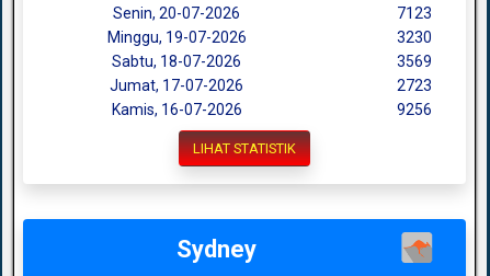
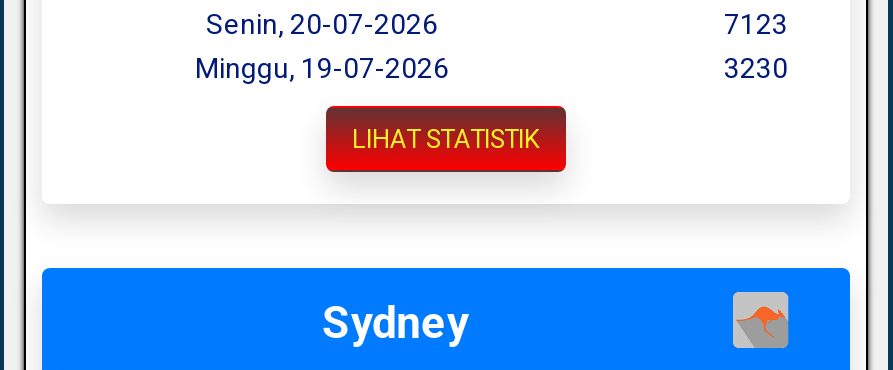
- Sabtu, 18-07-2026
- 3569
- Jumat, 17-07-2026
- 2723
- Kamis, 16-07-2026
- 9256
